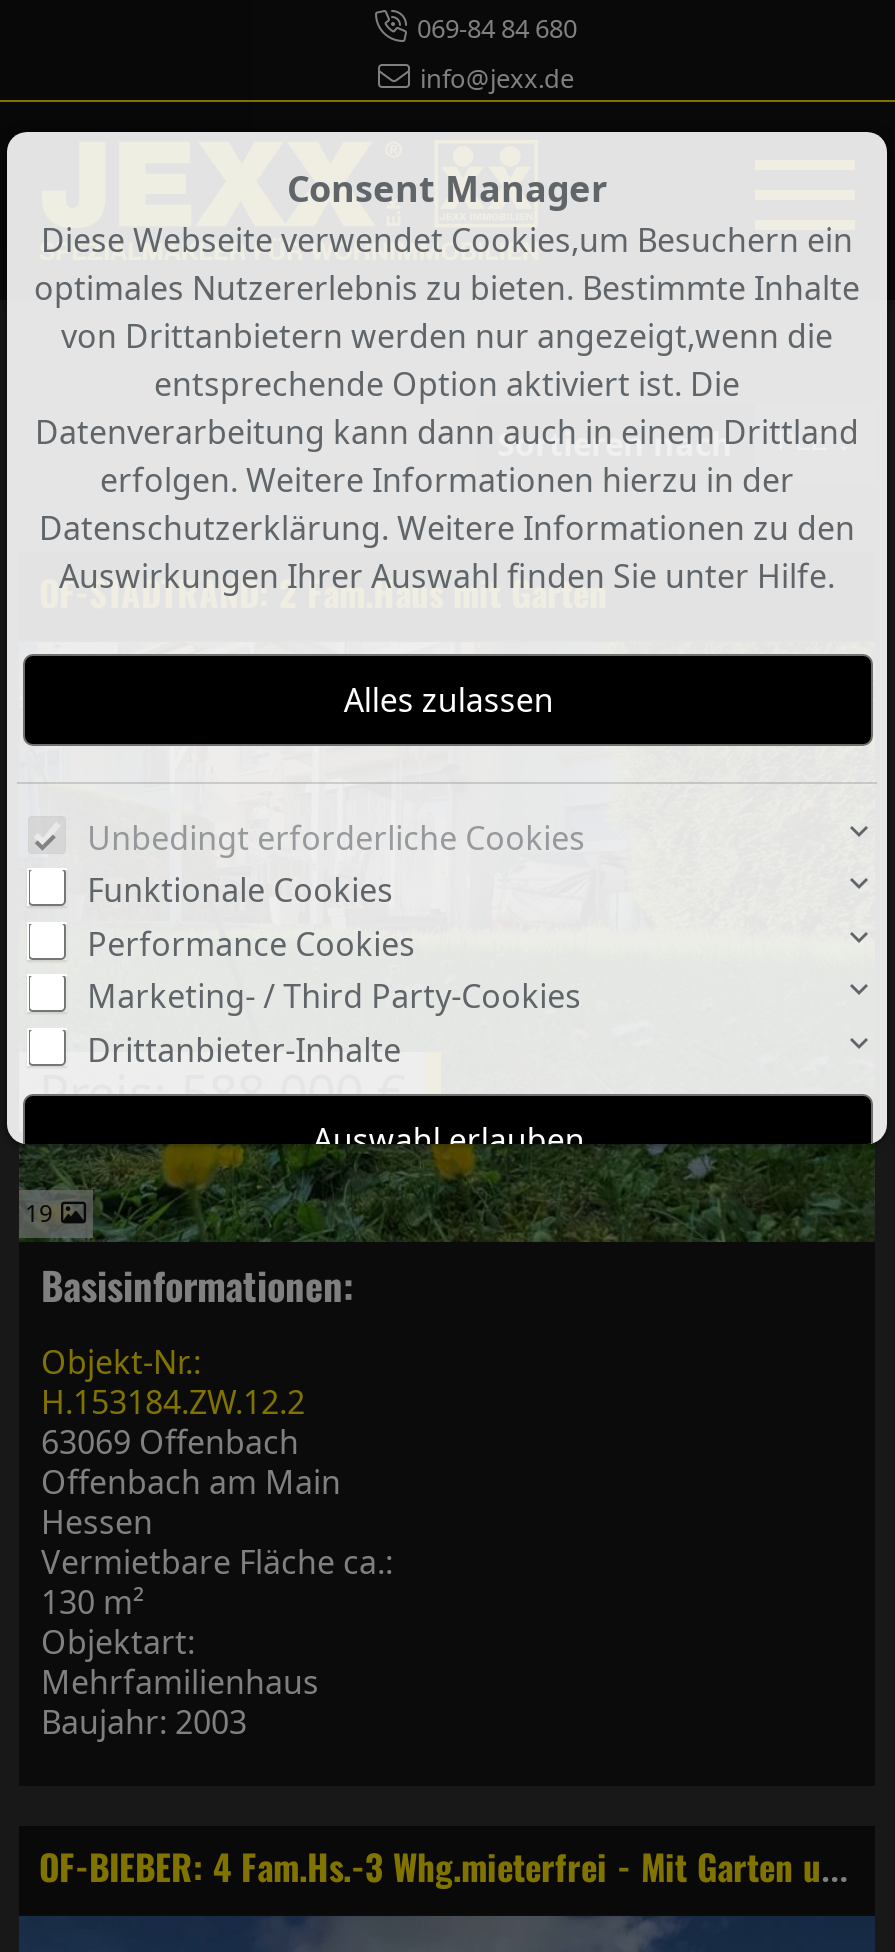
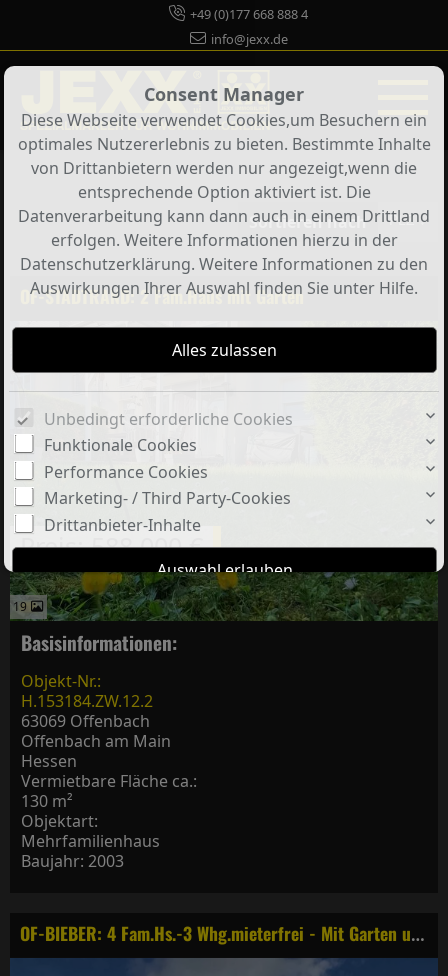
- 069-84 84 680
+ +49 (0)177 668 888 4
